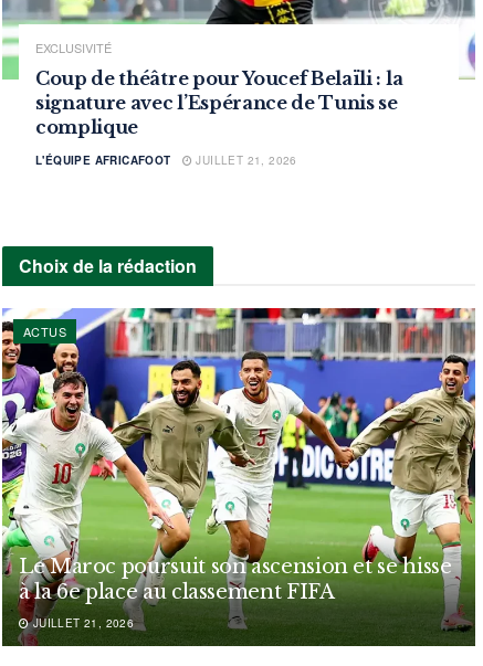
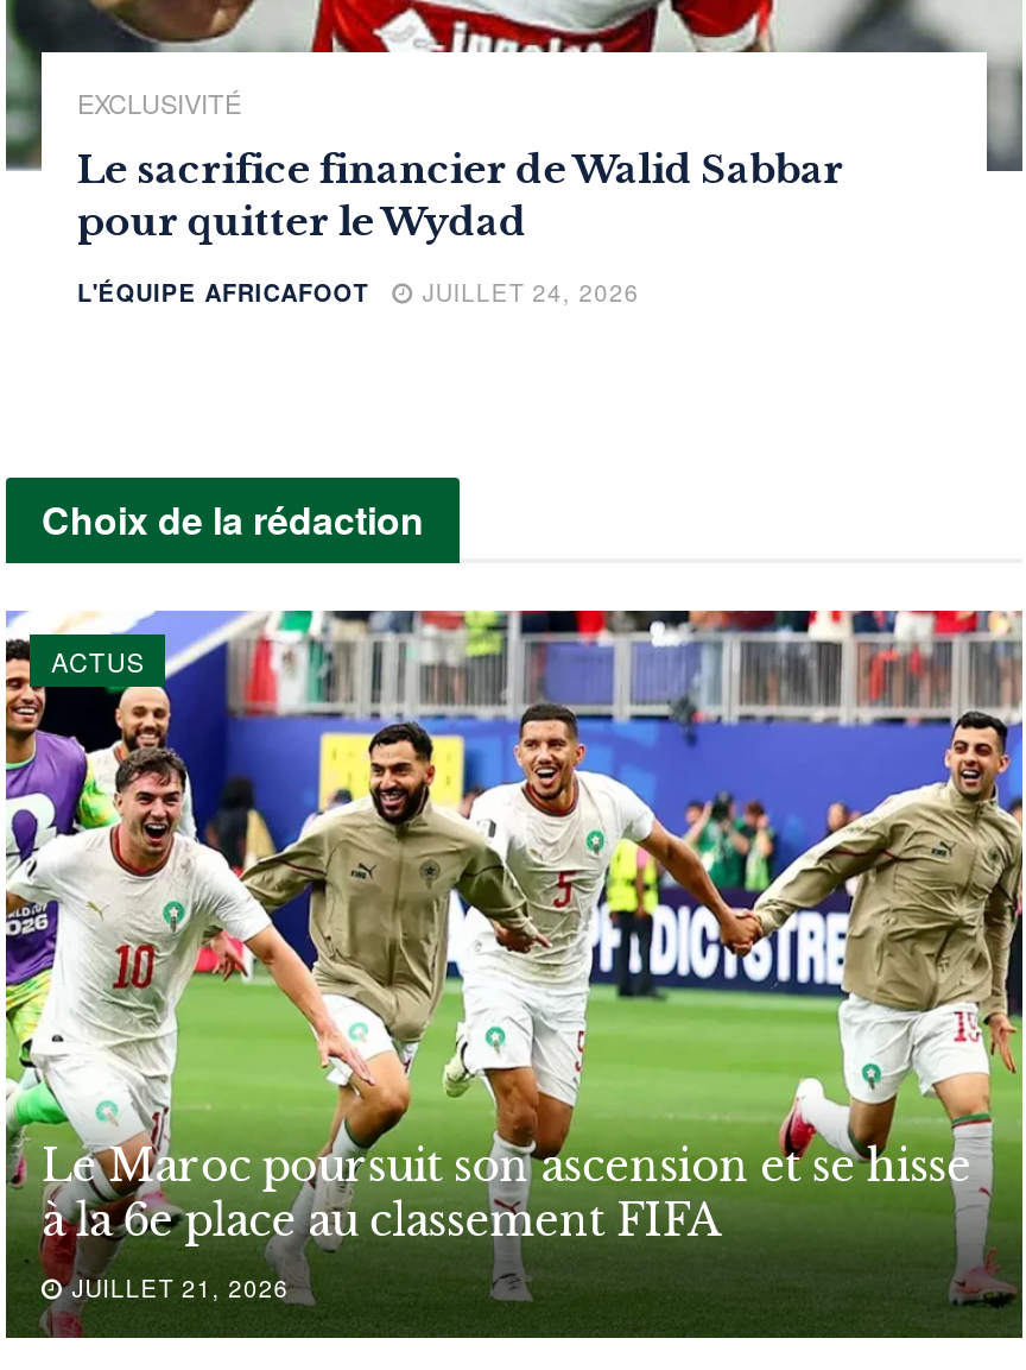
- Coup de théâtre pour Youcef Belaïli : la
- signature avec l’Espérance de Tunis se
- complique
+ Le sacrifice financier de Walid Sabbar
+ pour quitter le Wydad

- L'ÉQUIPE AFRICAFOOT JUILLET 21, 2026
+ L'ÉQUIPE AFRICAFOOT JUILLET 24, 2026
